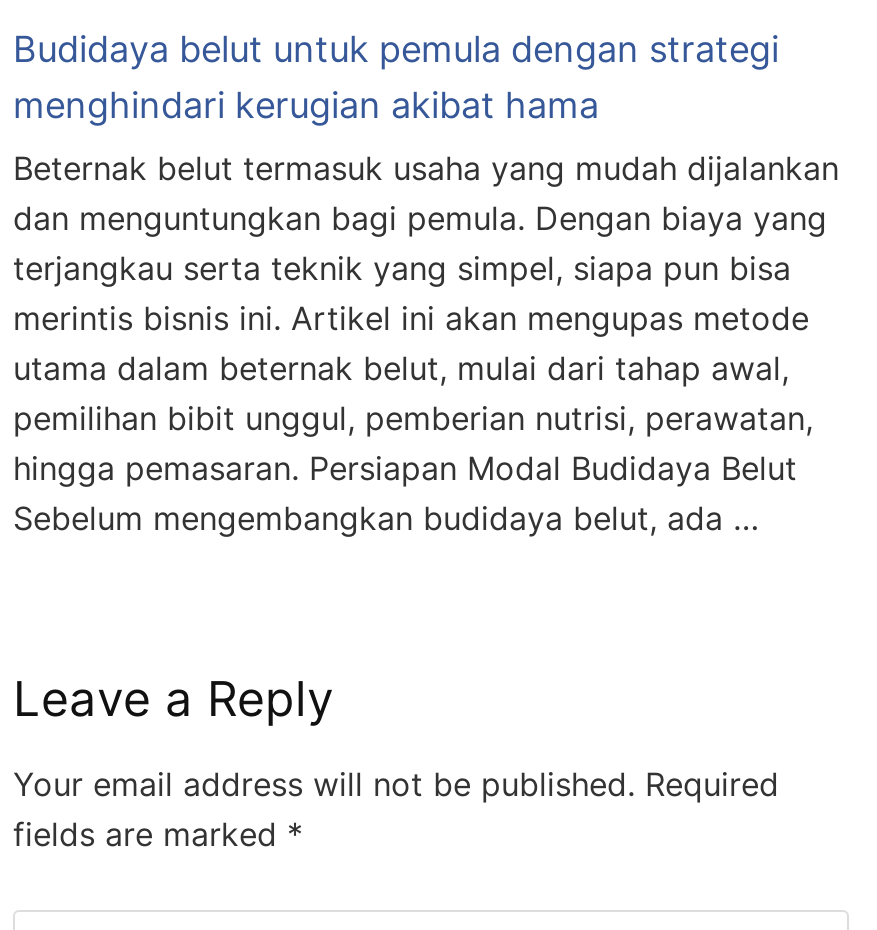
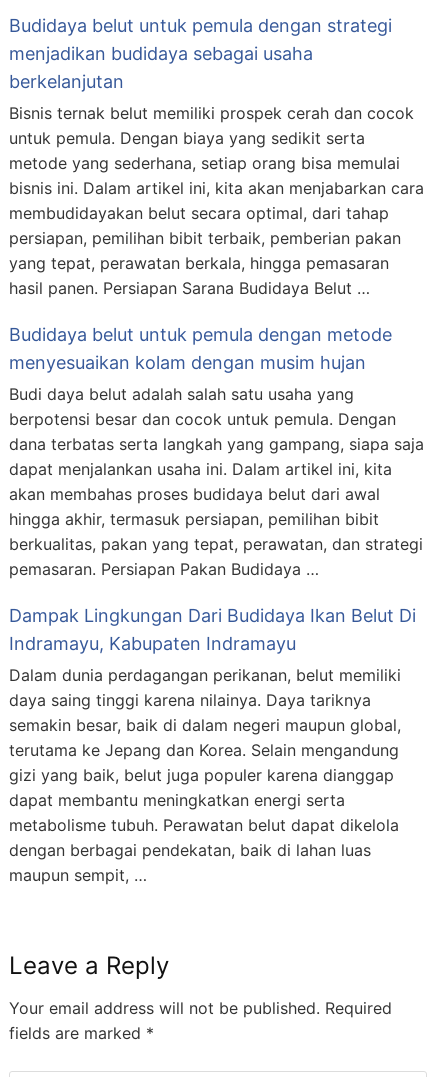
- menghindari kerugian akibat hama
- Beternak belut termasuk usaha yang mudah dijalankan
- dan menguntungkan bagi pemula. Dengan biaya yang
- terjangkau serta teknik yang simpel, siapa pun bisa
- merintis bisnis ini. Artikel ini akan mengupas metode
- utama dalam beternak belut, mulai dari tahap awal,
- pemilihan bibit unggul, pemberian nutrisi, perawatan,
- hingga pemasaran. Persiapan Modal Budidaya Belut
- Sebelum mengembangkan budidaya belut, ada …
+ menjadikan budidaya sebagai usaha
+ berkelanjutan
+ Bisnis ternak belut memiliki prospek cerah dan cocok
+ untuk pemula. Dengan biaya yang sedikit serta
+ metode yang sederhana, setiap orang bisa memulai
+ bisnis ini. Dalam artikel ini, kita akan menjabarkan cara
+ membudidayakan belut secara optimal, dari tahap
+ persiapan, pemilihan bibit terbaik, pemberian pakan
+ yang tepat, perawatan berkala, hingga pemasaran
+ hasil panen. Persiapan Sarana Budidaya Belut …
+ Budidaya belut untuk pemula dengan metode
+ menyesuaikan kolam dengan musim hujan
+ Budi daya belut adalah salah satu usaha yang
+ berpotensi besar dan cocok untuk pemula. Dengan
+ dana terbatas serta langkah yang gampang, siapa saja
+ dapat menjalankan usaha ini. Dalam artikel ini, kita
+ akan membahas proses budidaya belut dari awal
+ hingga akhir, termasuk persiapan, pemilihan bibit
+ berkualitas, pakan yang tepat, perawatan, dan strategi
+ pemasaran. Persiapan Pakan Budidaya …
+ Dampak Lingkungan Dari Budidaya Ikan Belut Di
+ Indramayu, Kabupaten Indramayu
+ Dalam dunia perdagangan perikanan, belut memiliki
+ daya saing tinggi karena nilainya. Daya tariknya
+ semakin besar, baik di dalam negeri maupun global,
+ terutama ke Jepang dan Korea. Selain mengandung
+ gizi yang baik, belut juga populer karena dianggap
+ dapat membantu meningkatkan energi serta
+ metabolisme tubuh. Perawatan belut dapat dikelola
+ dengan berbagai pendekatan, baik di lahan luas
+ maupun sempit, …
